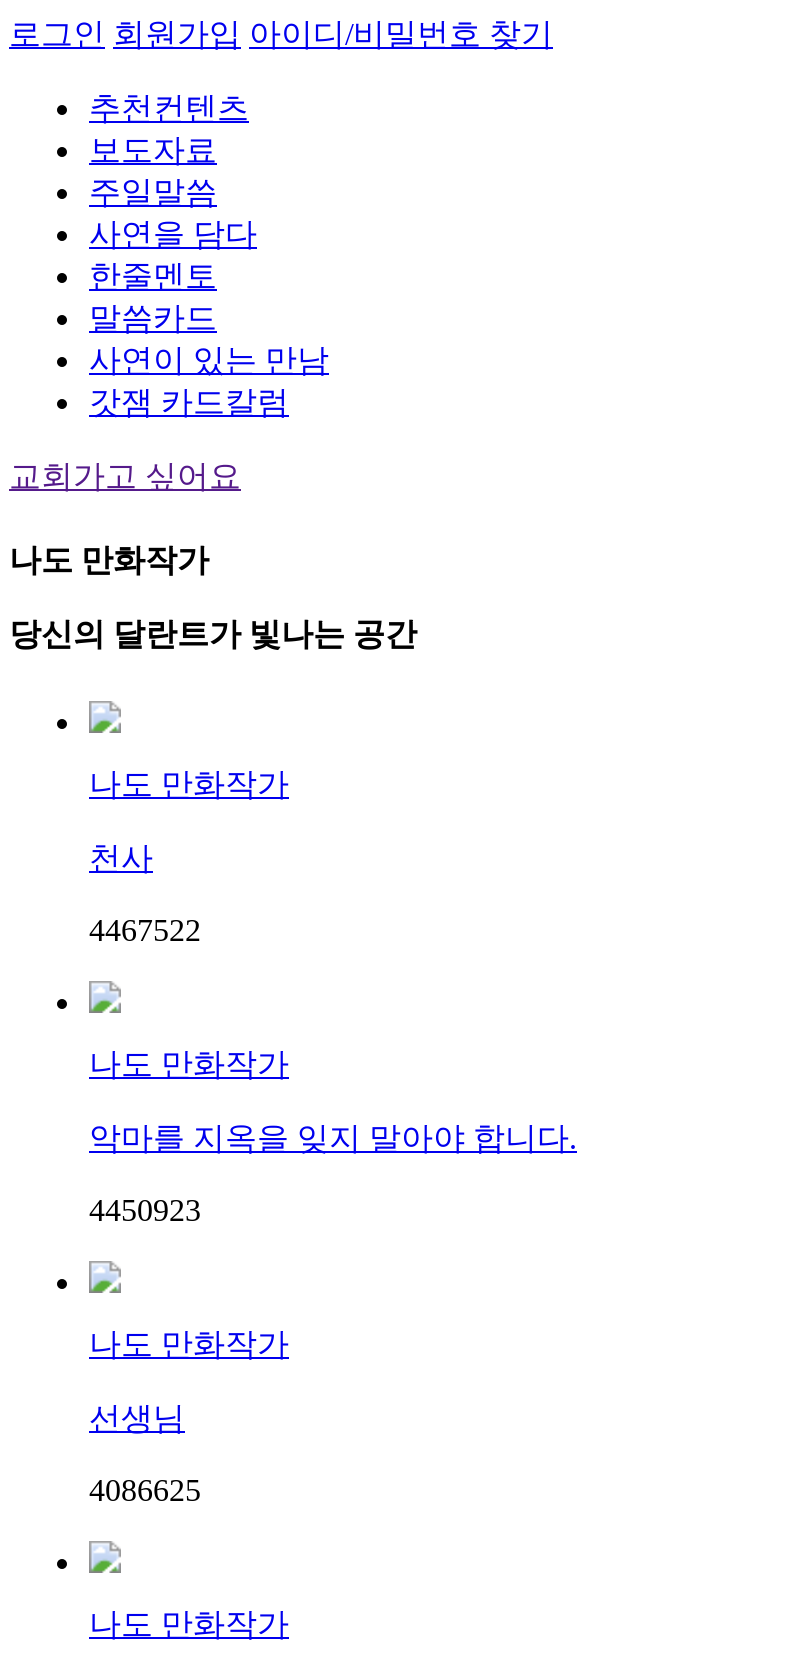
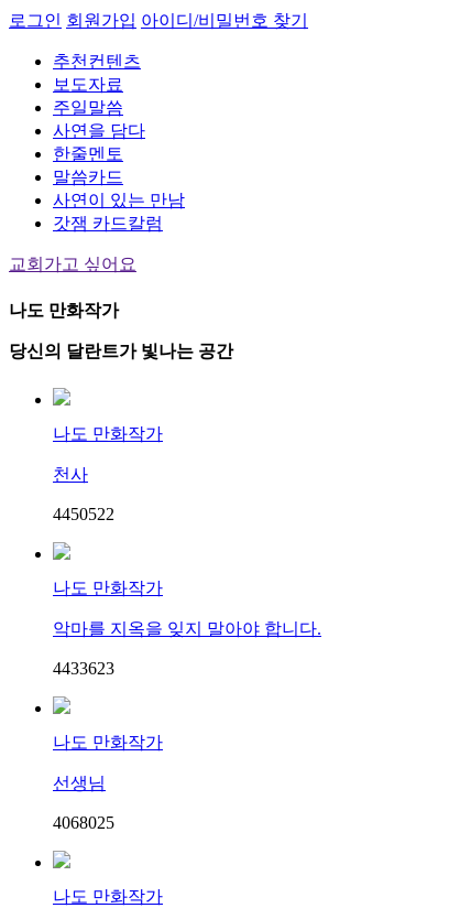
- 4467522
+ 4450522

- 4450923
+ 4433623

- 4086625
+ 4068025
